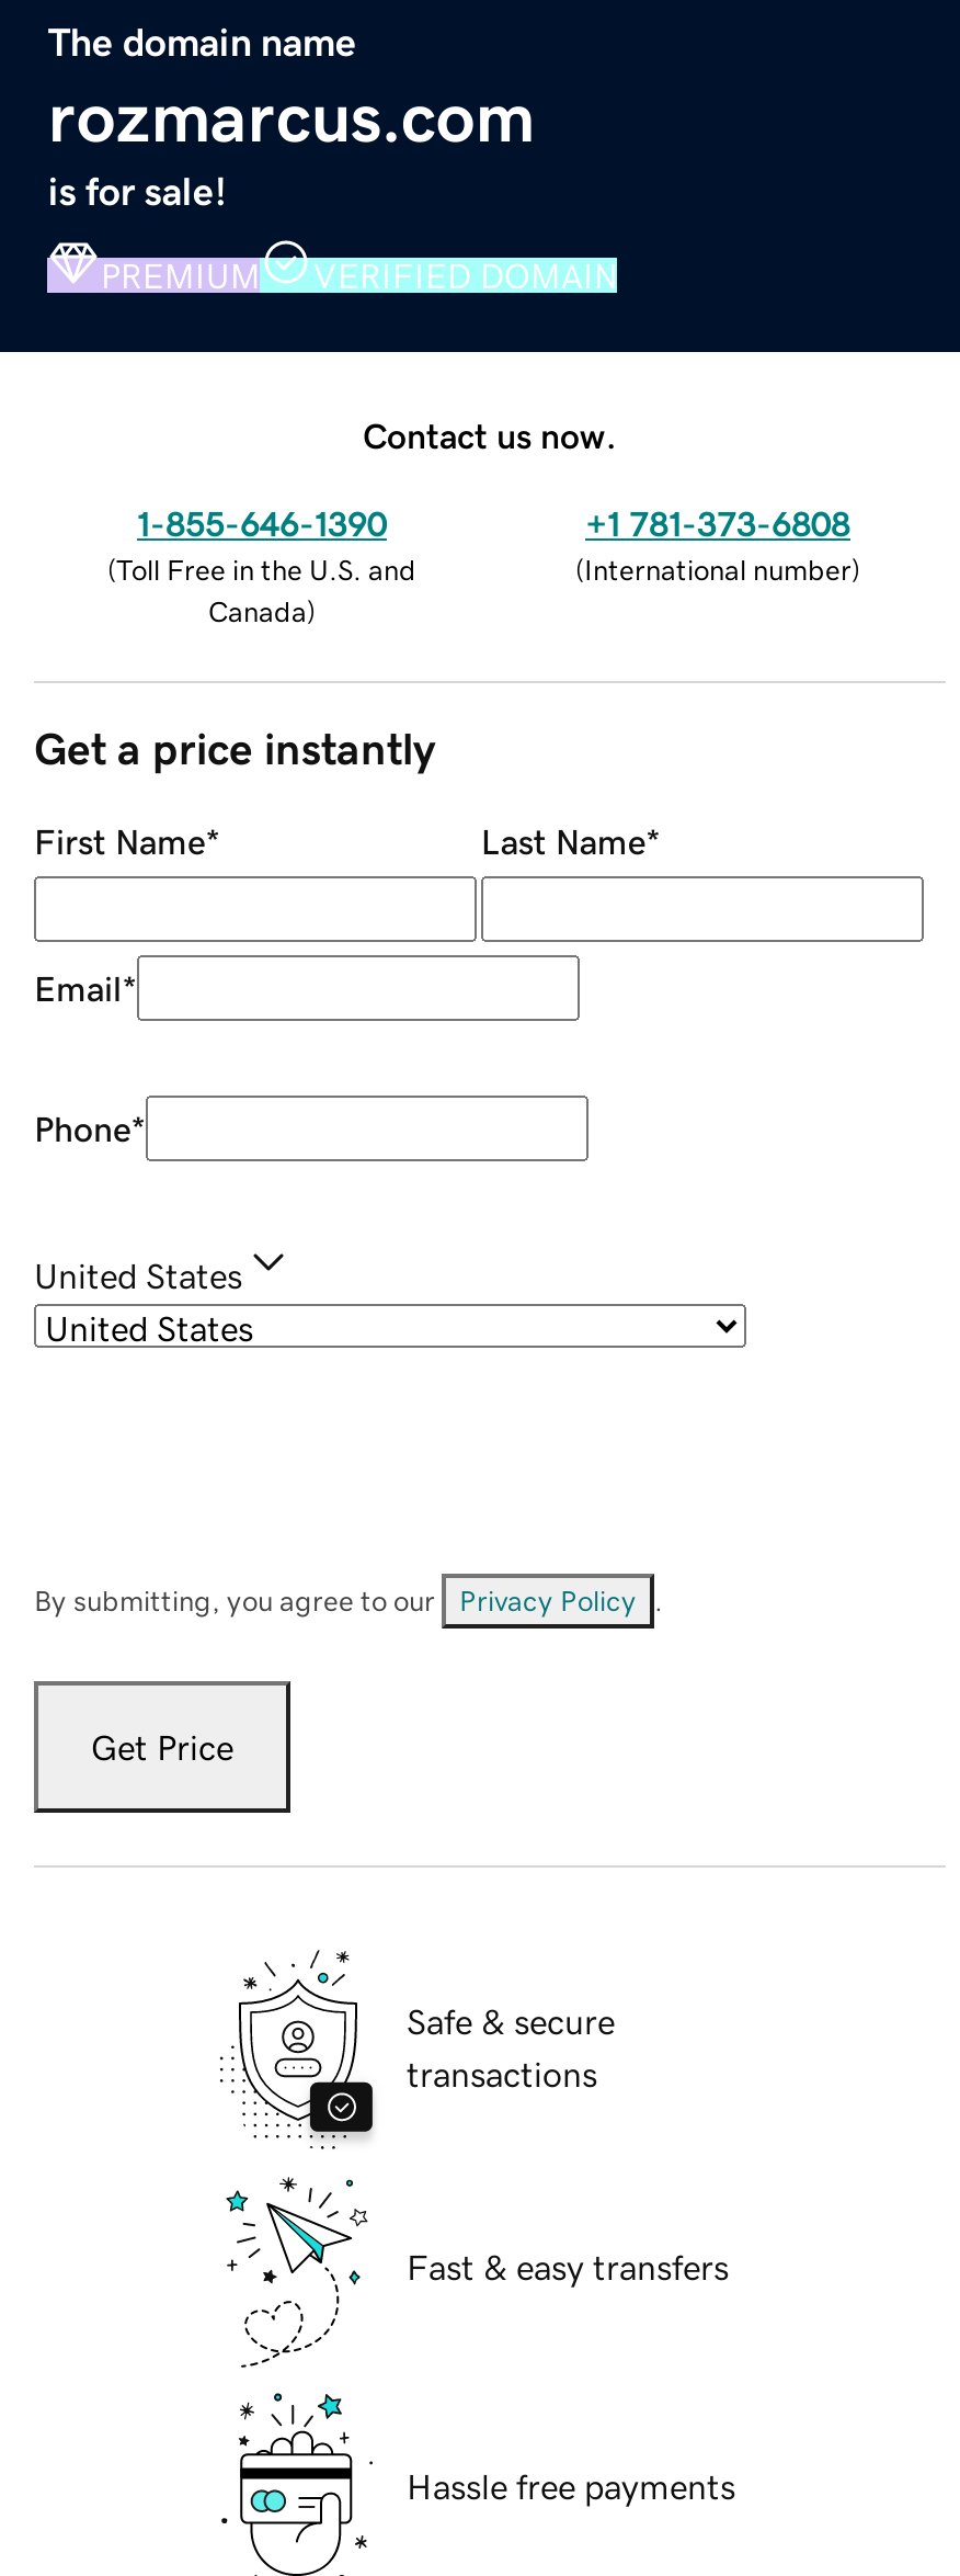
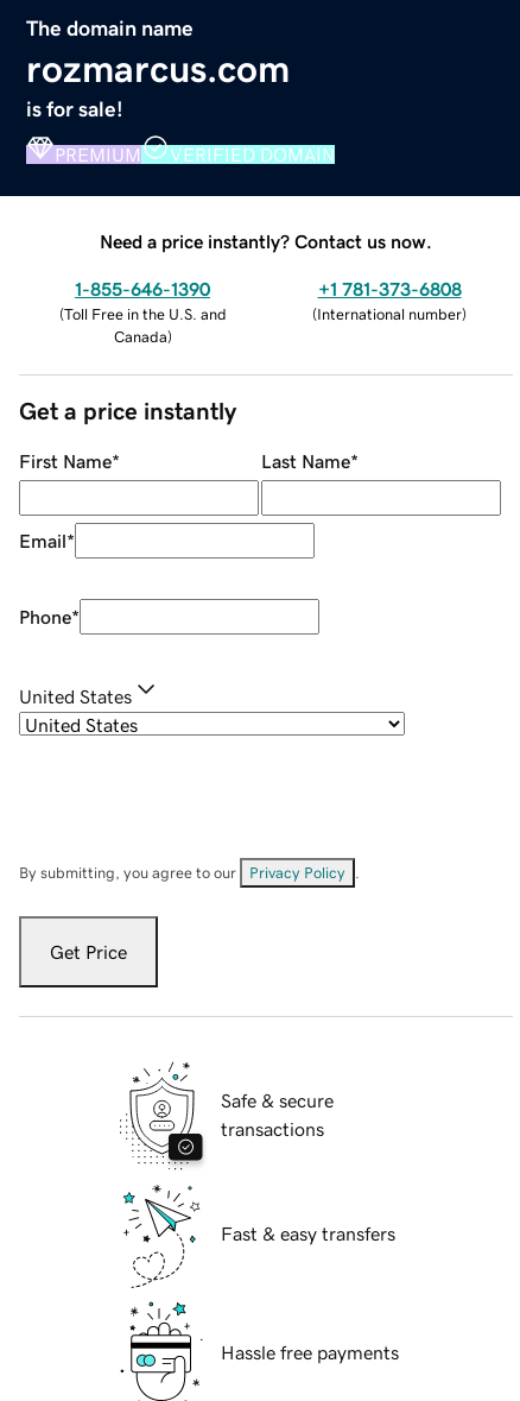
- Contact us now.
+ Need a price instantly? Contact us now.
